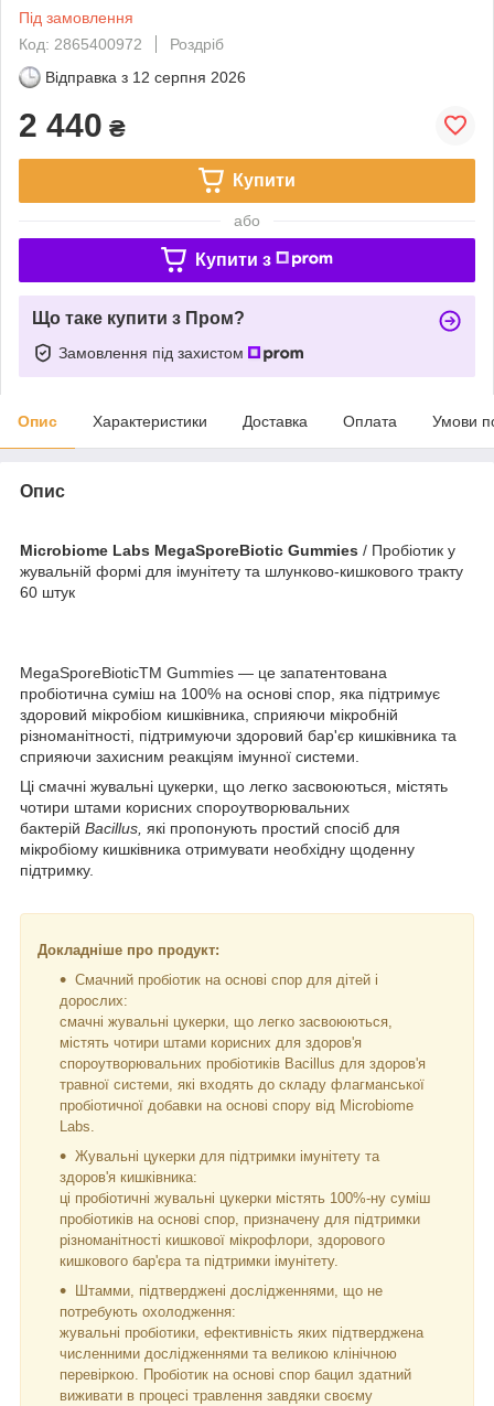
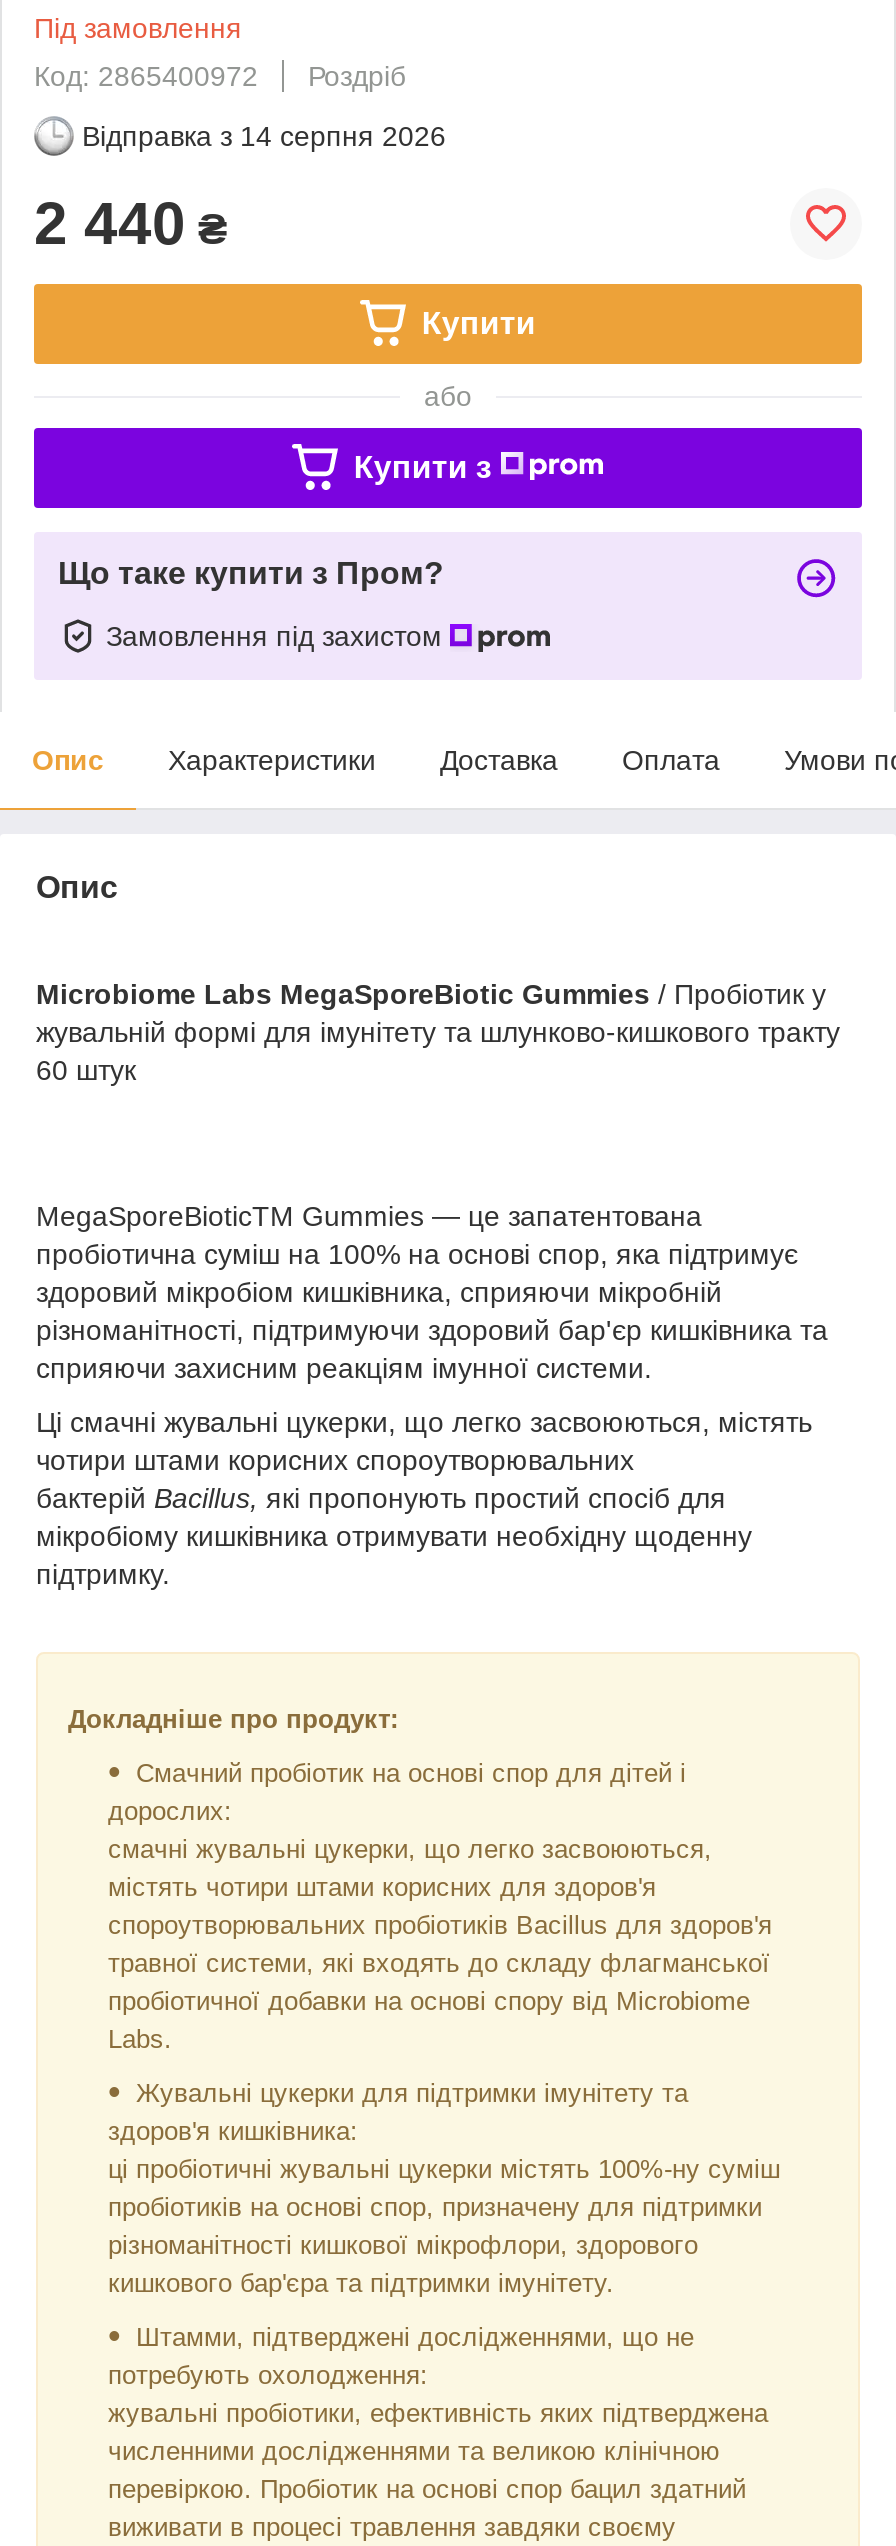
- Відправка з 12 серпня 2026
+ Відправка з 14 серпня 2026
